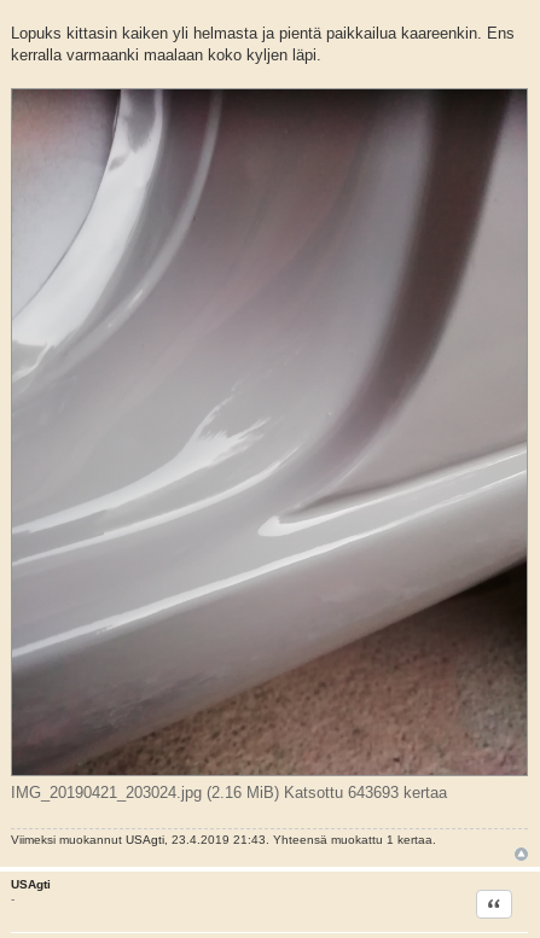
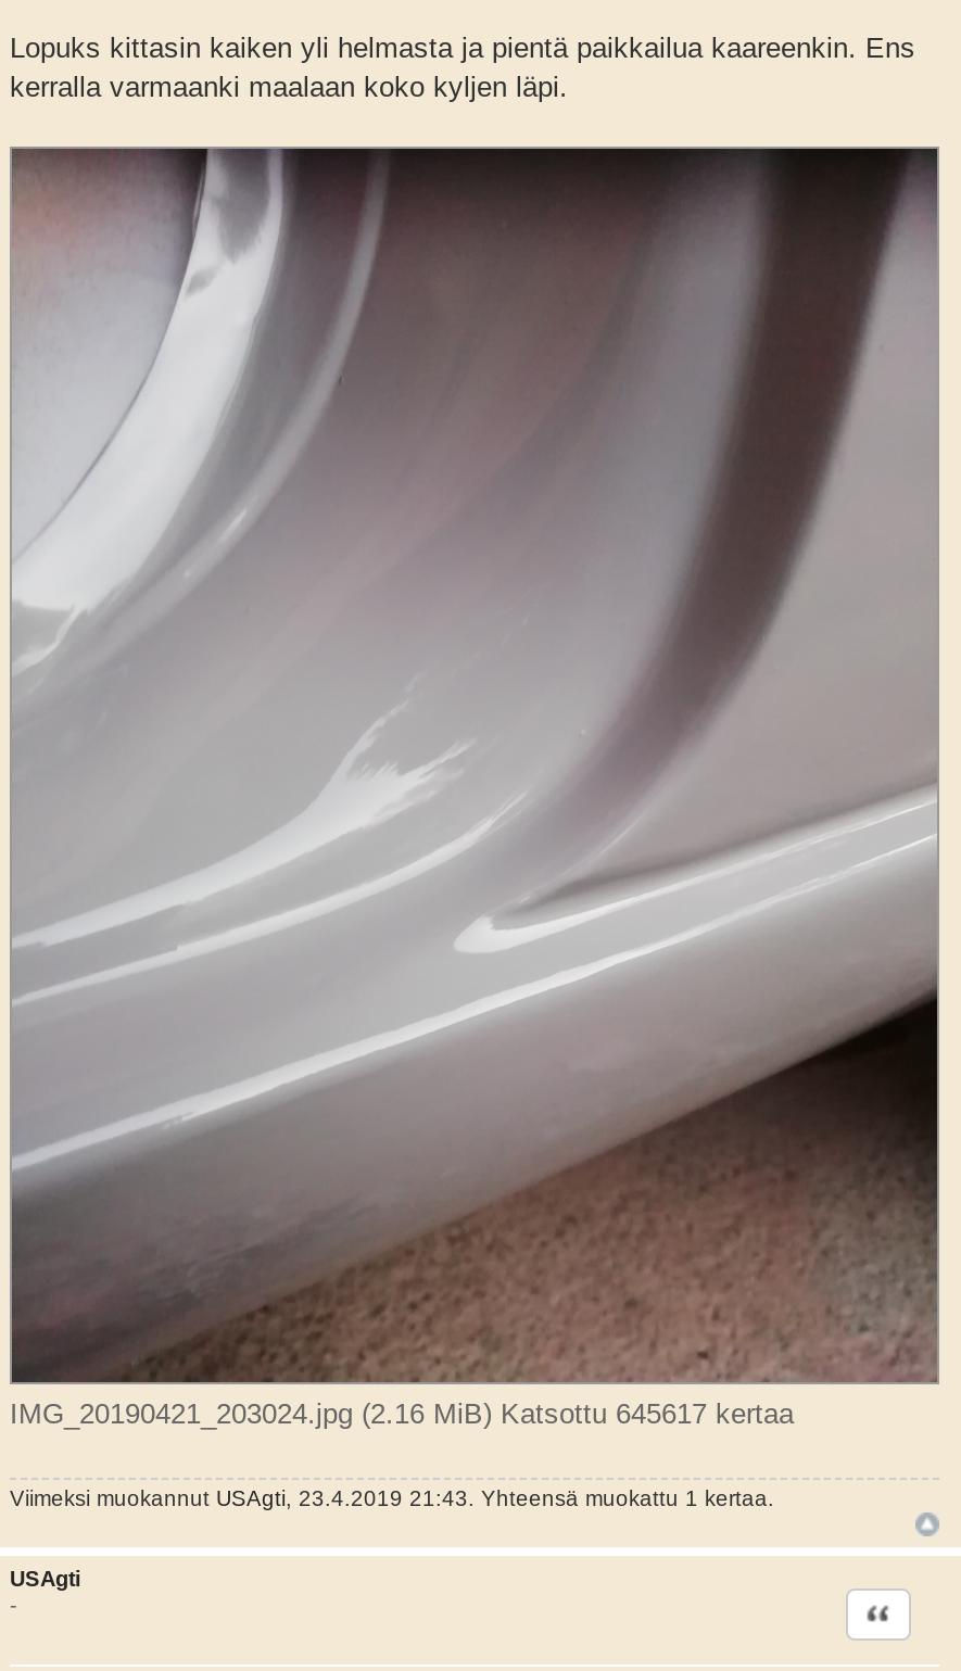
- IMG_20190421_203024.jpg (2.16 MiB) Katsottu 643693 kertaa
+ IMG_20190421_203024.jpg (2.16 MiB) Katsottu 645617 kertaa
